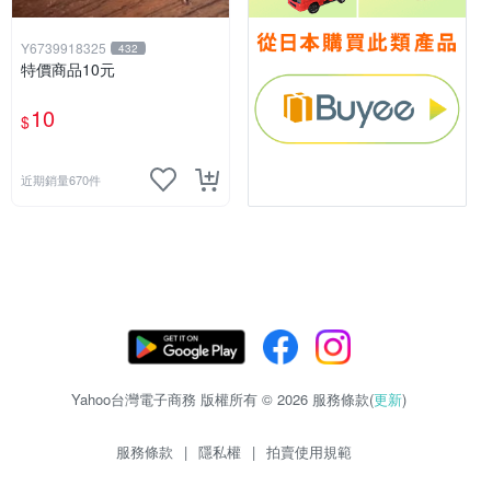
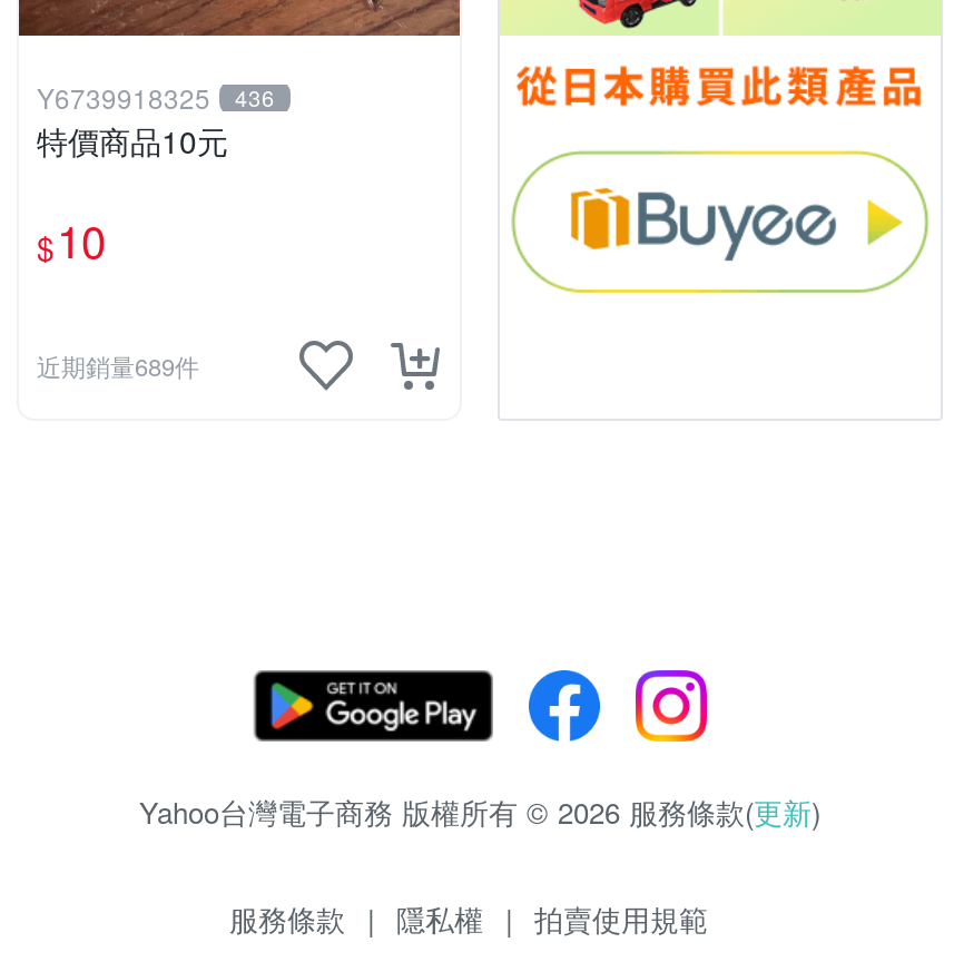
- Y6739918325 432
+ Y6739918325 436

- 近期銷量670件
+ 近期銷量689件
